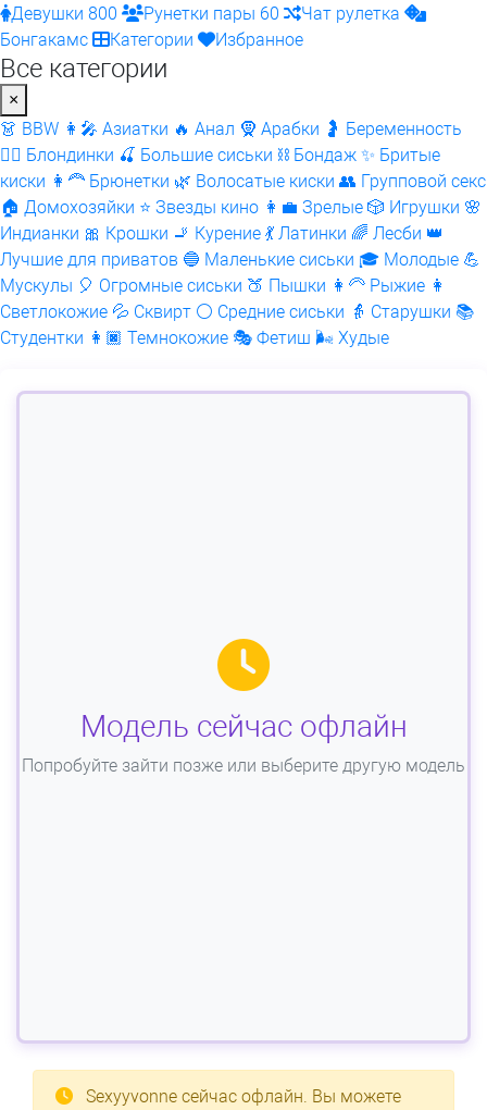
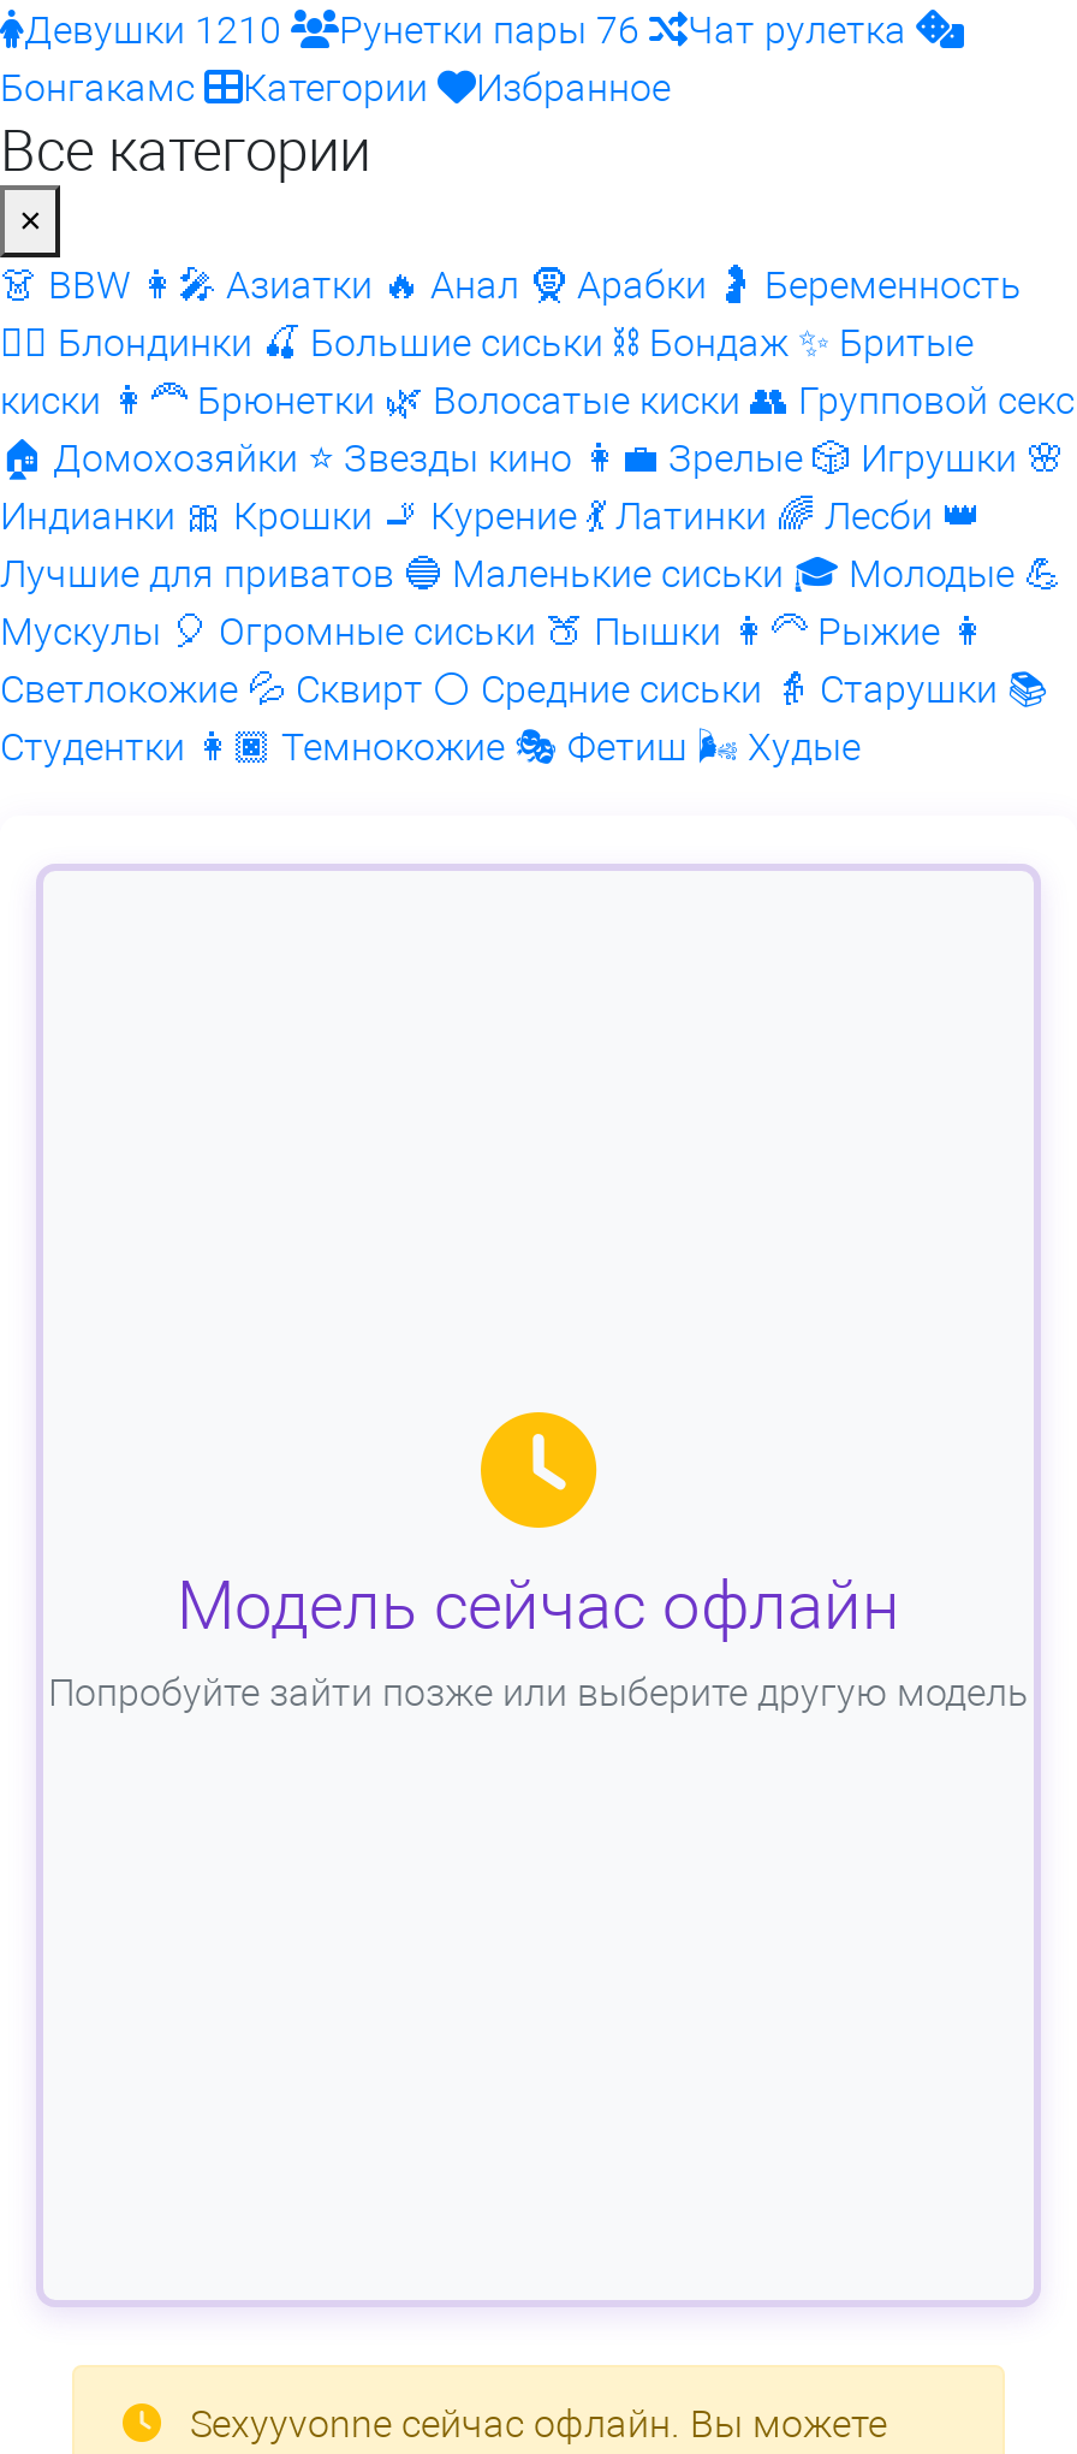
- Девушки 800
+ Девушки 1210

- Рунетки пары 60
+ Рунетки пары 76
